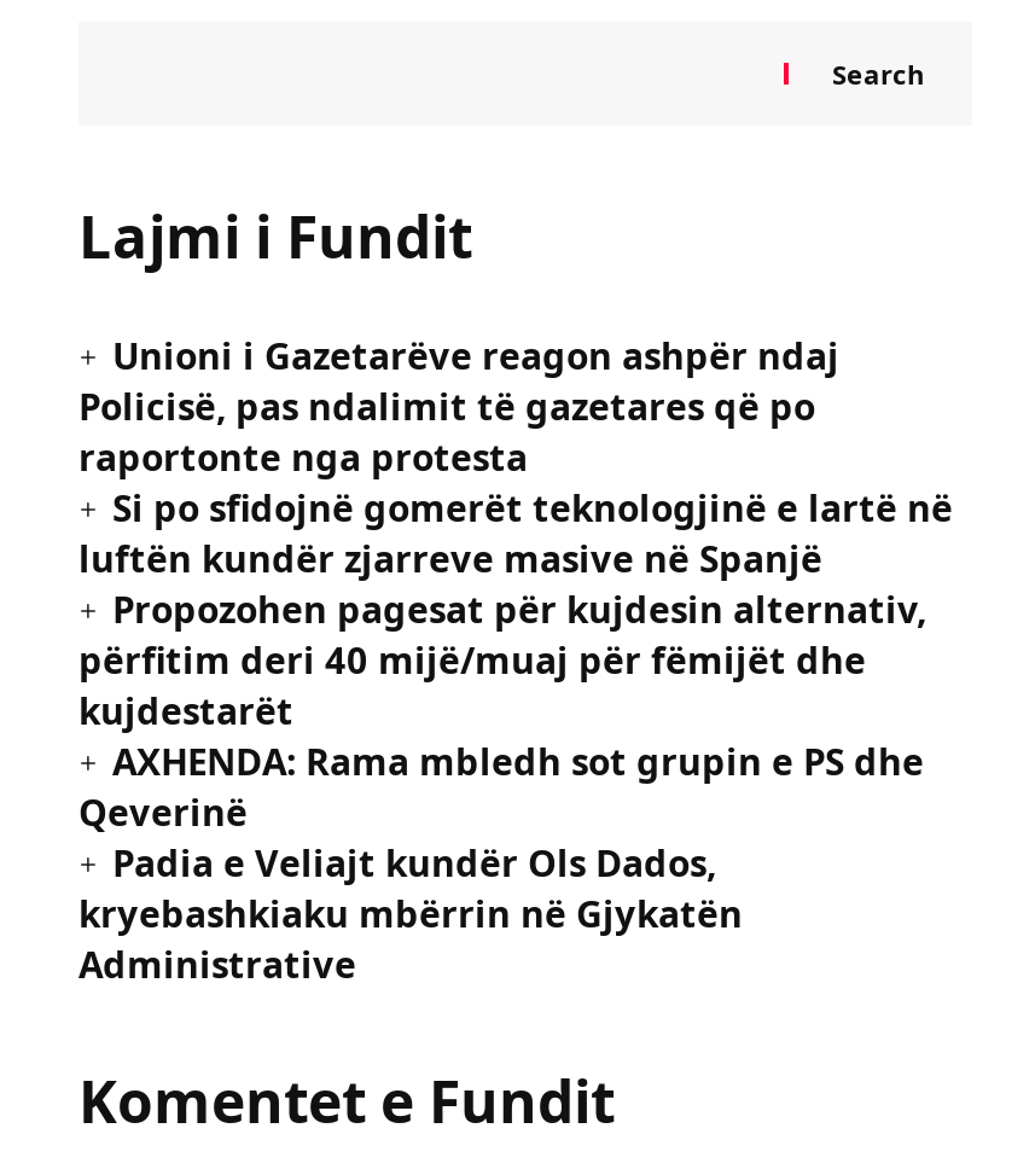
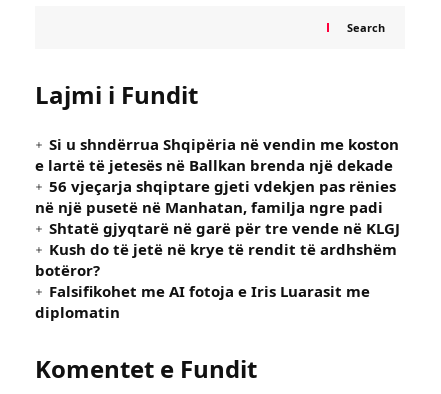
- Unioni i Gazetarëve reagon ashpër ndaj
- Policisë, pas ndalimit të gazetares që po
- raportonte nga protesta
- Si po sfidojnë gomerët teknologjinë e lartë në
- luftën kundër zjarreve masive në Spanjë
- Propozohen pagesat për kujdesin alternativ,
- përfitim deri 40 mijë/muaj për fëmijët dhe
- kujdestarët
- AXHENDA: Rama mbledh sot grupin e PS dhe
- Qeverinë
- Padia e Veliajt kundër Ols Dados,
- kryebashkiaku mbërrin në Gjykatën
- Administrative
+ Si u shndërrua Shqipëria në vendin me koston
+ e lartë të jetesës në Ballkan brenda një dekade
+ 56 vjeçarja shqiptare gjeti vdekjen pas rënies
+ në një pusetë në Manhatan, familja ngre padi
+ Shtatë gjyqtarë në garë për tre vende në KLGJ
+ Kush do të jetë në krye të rendit të ardhshëm
+ botëror?
+ Falsifikohet me AI fotoja e Iris Luarasit me
+ diplomatin
